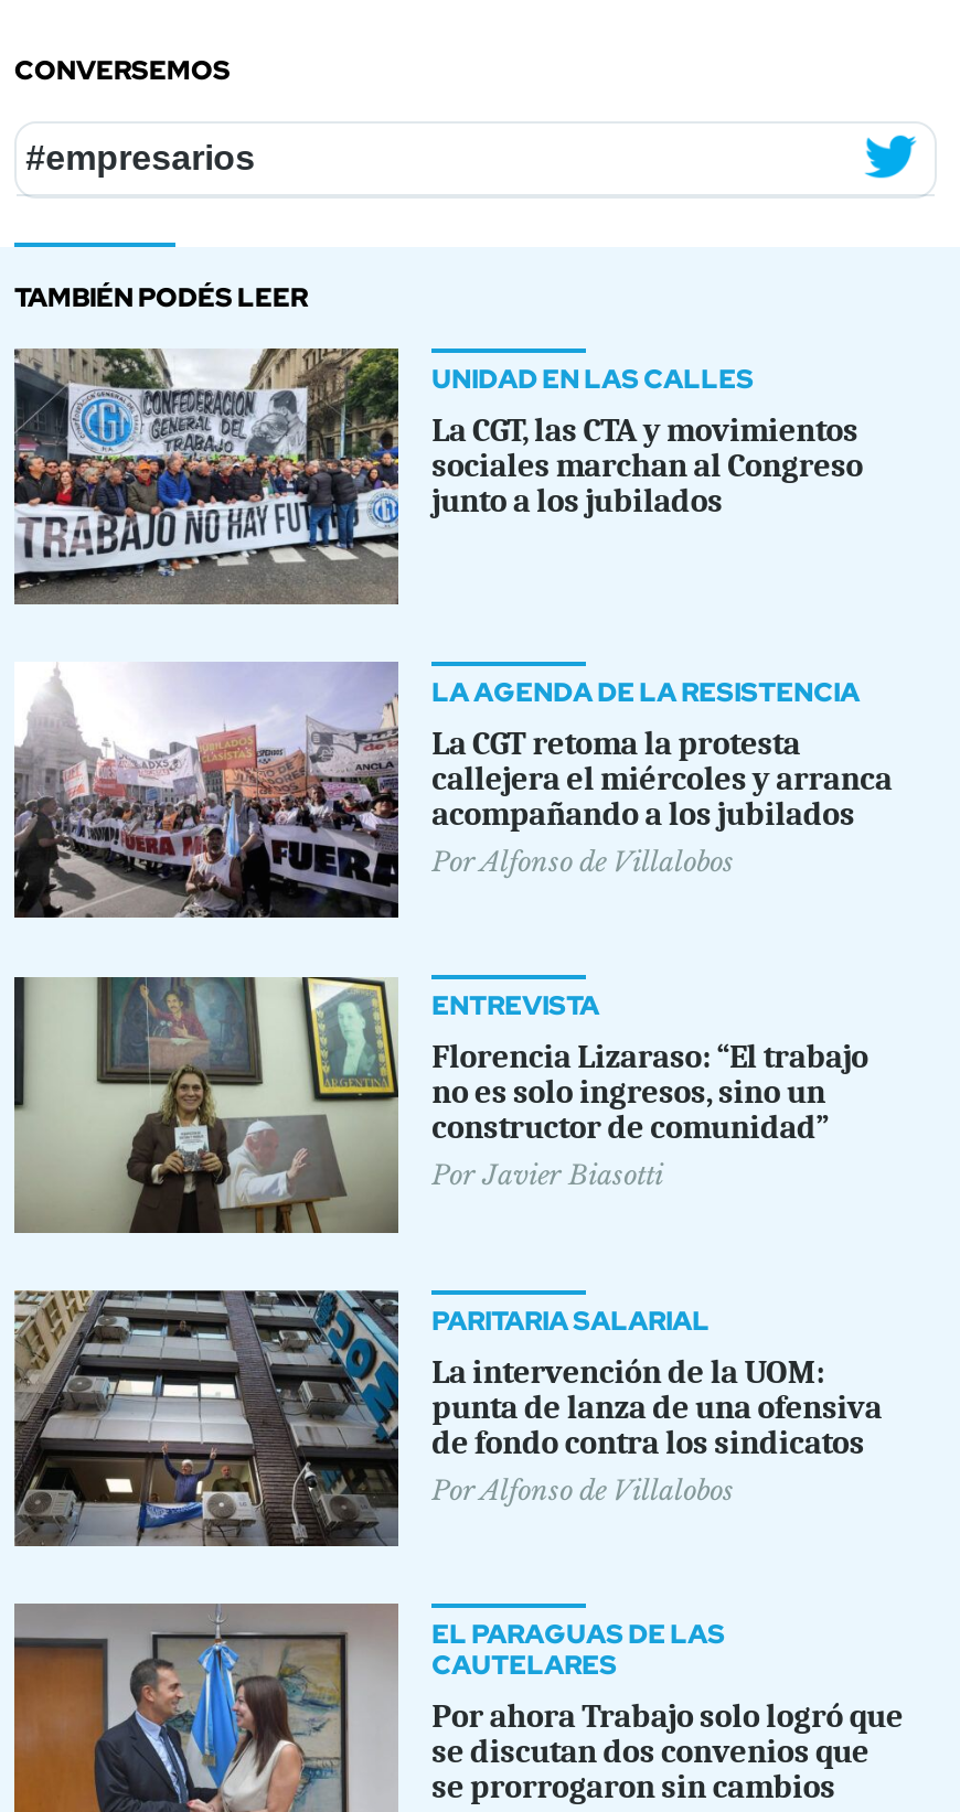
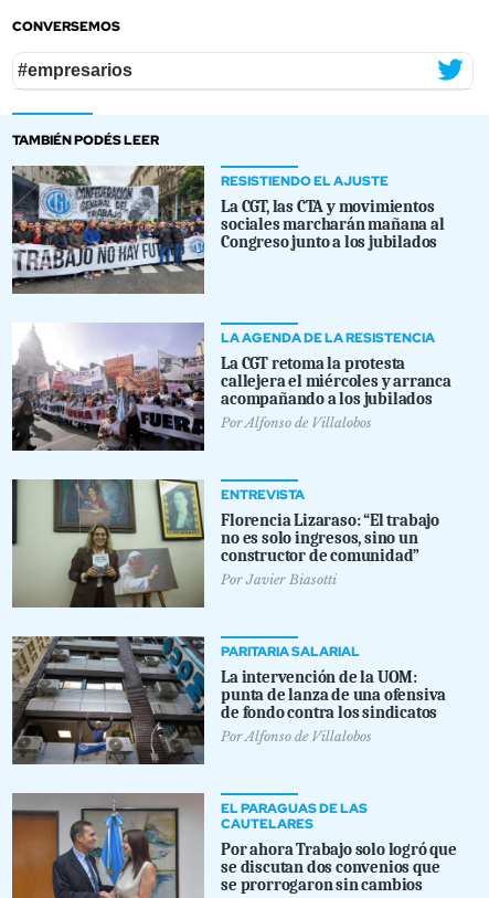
- UNIDAD EN LAS CALLES
+ RESISTIENDO EL AJUSTE

- sociales marchan al Congreso
- junto a los jubilados
+ sociales marcharán mañana al
+ Congreso junto a los jubilados
